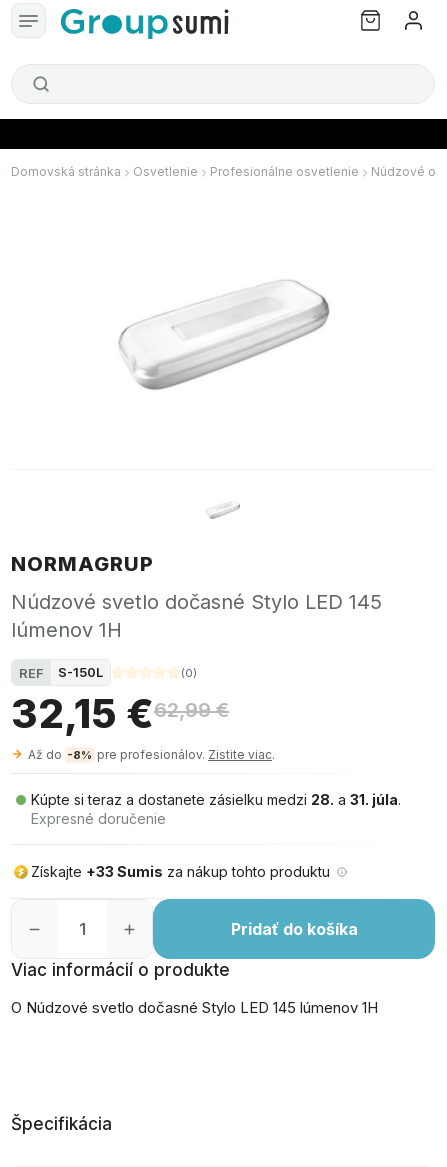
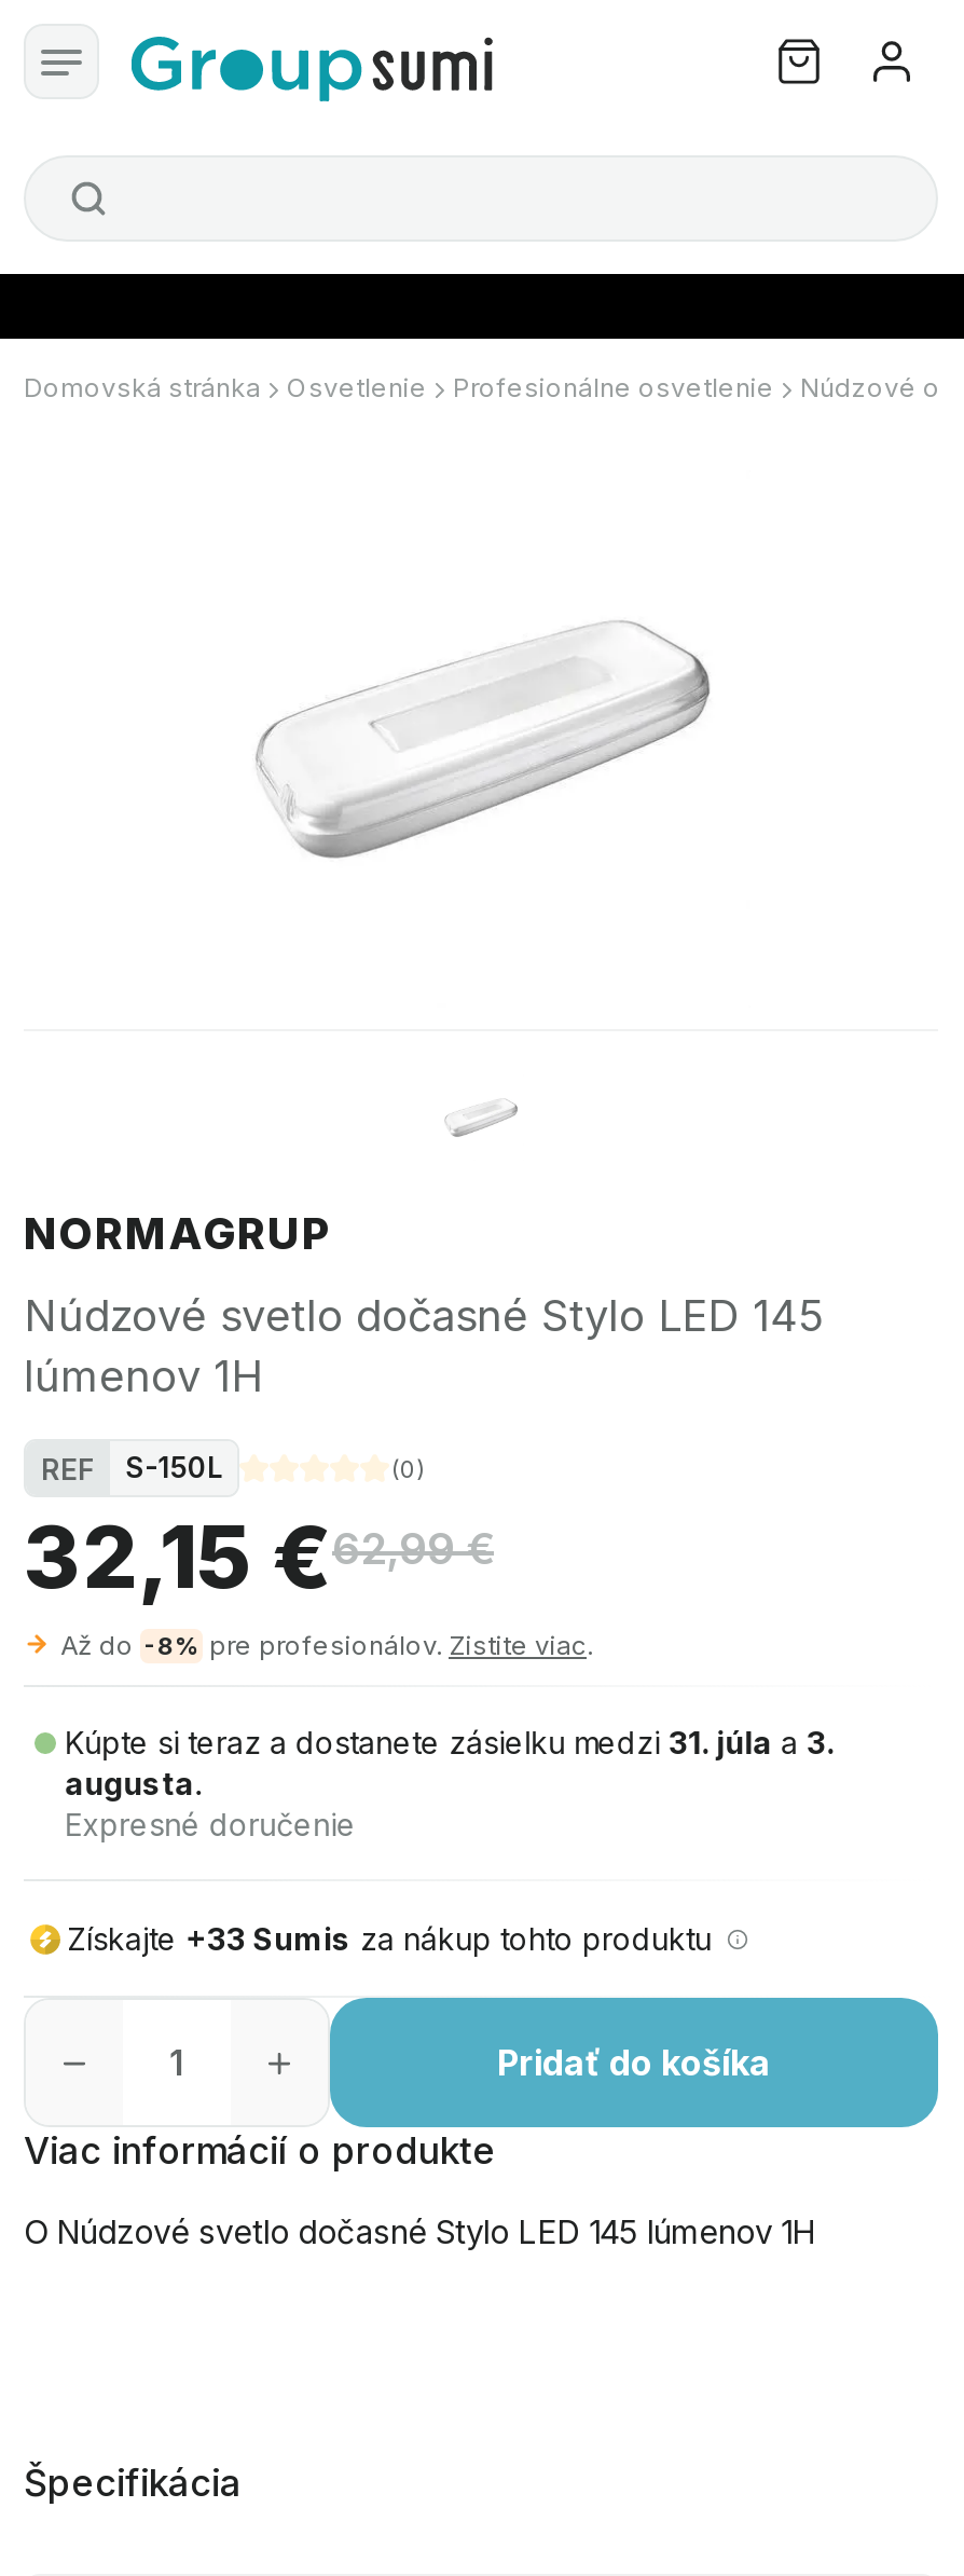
- Kúpte si teraz a dostanete zásielku medzi 28. a 31. júla.
+ Kúpte si teraz a dostanete zásielku medzi 31. júla a 3.
+ augusta.
